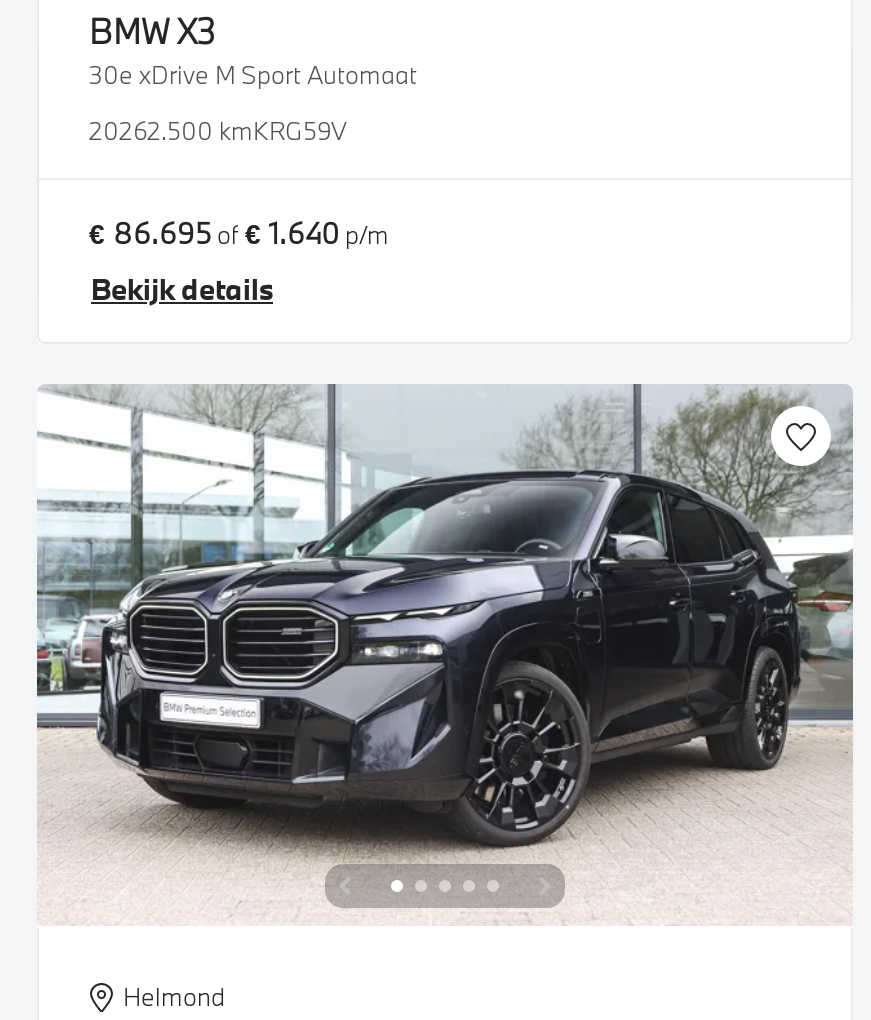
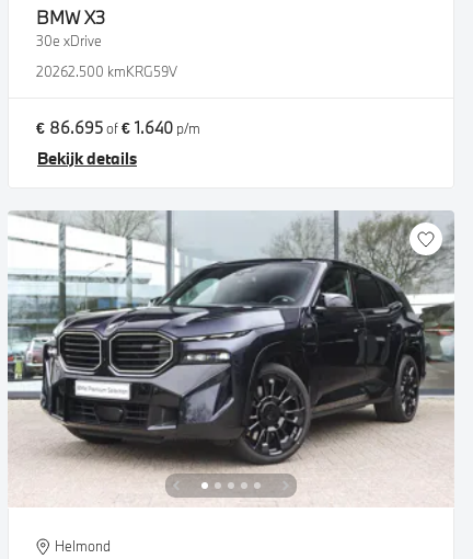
- 30e xDrive M Sport Automaat
+ 30e xDrive
